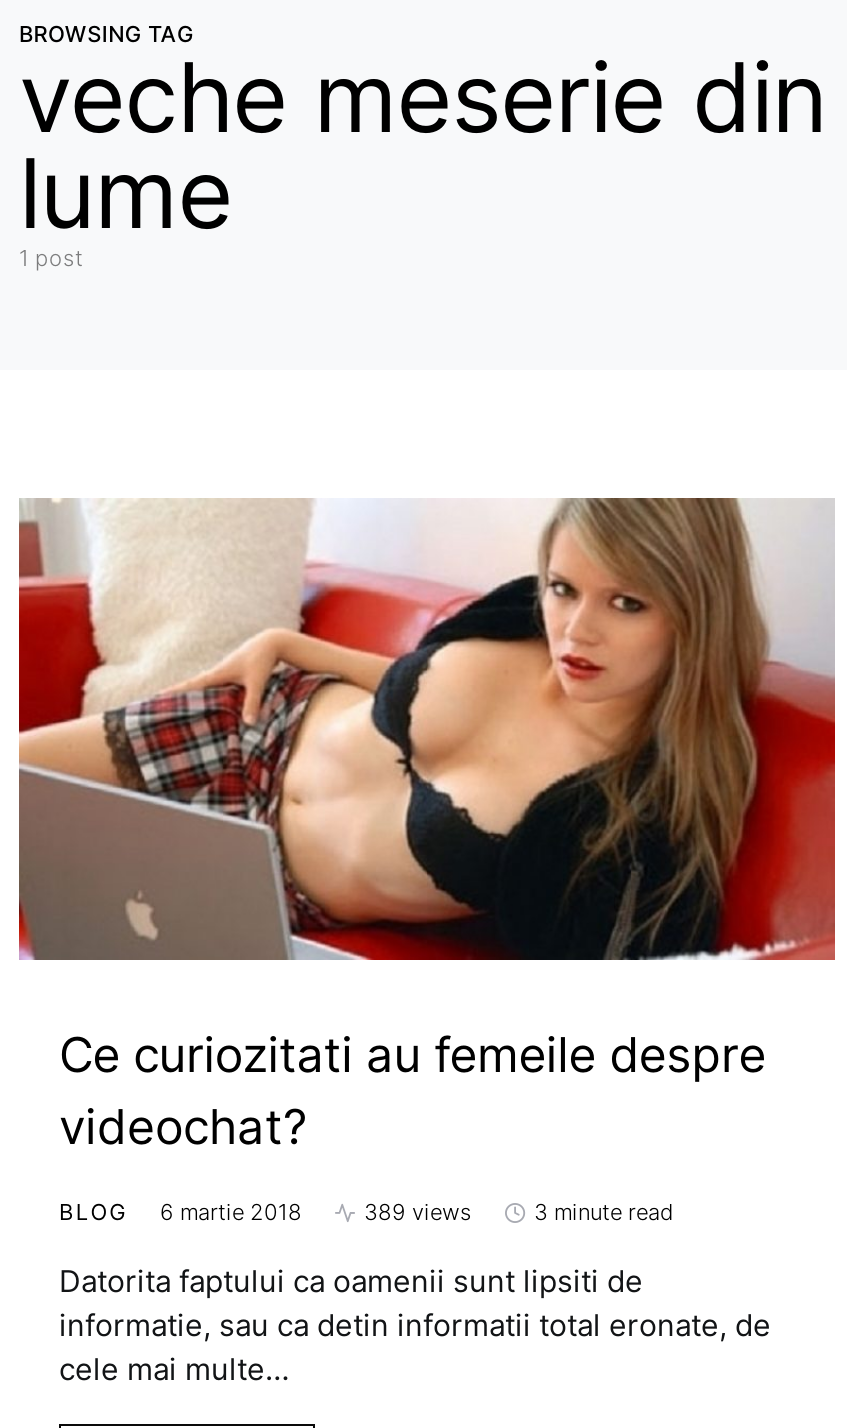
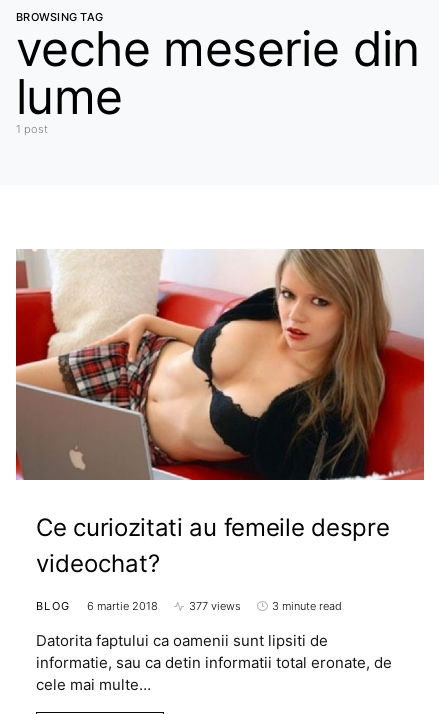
- 389 views
+ 377 views
